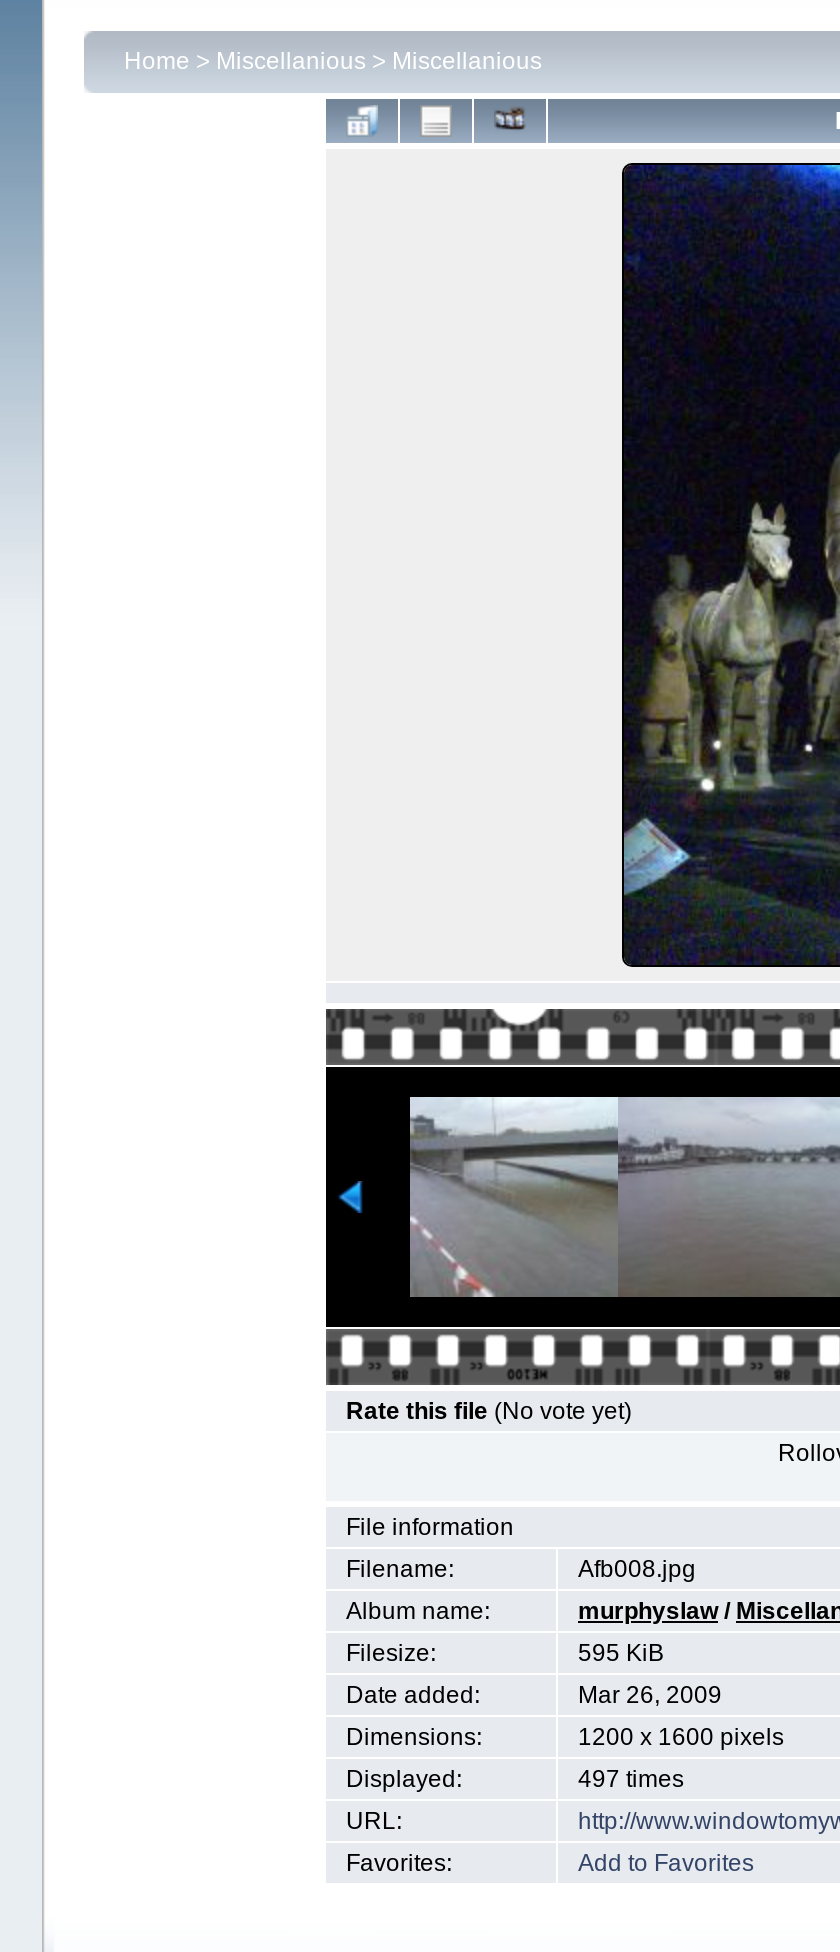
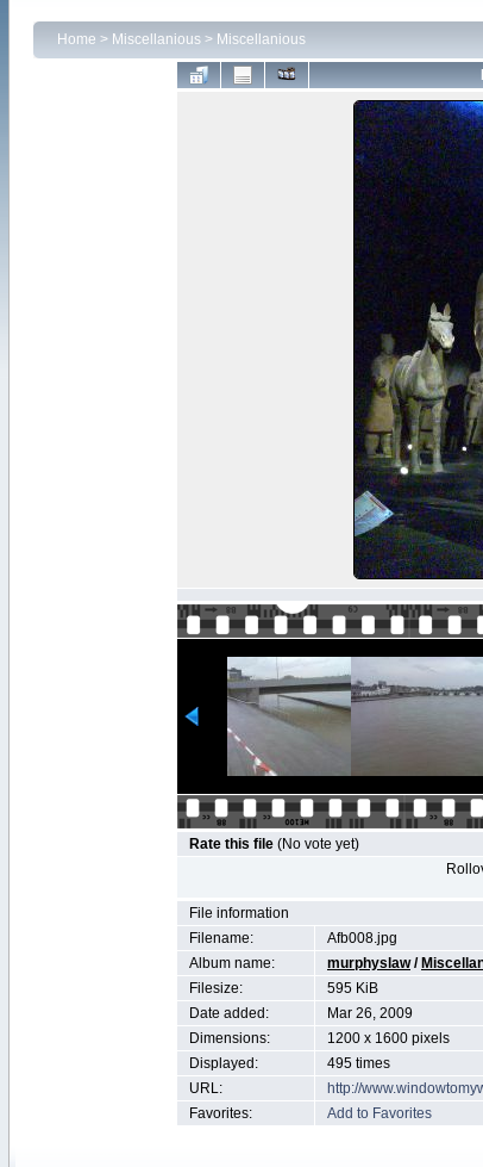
- 497 times
+ 495 times
